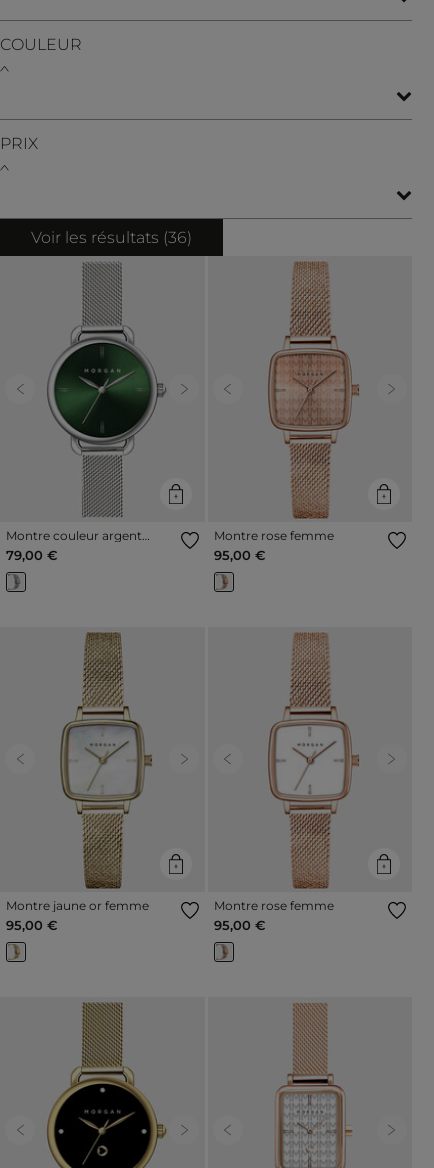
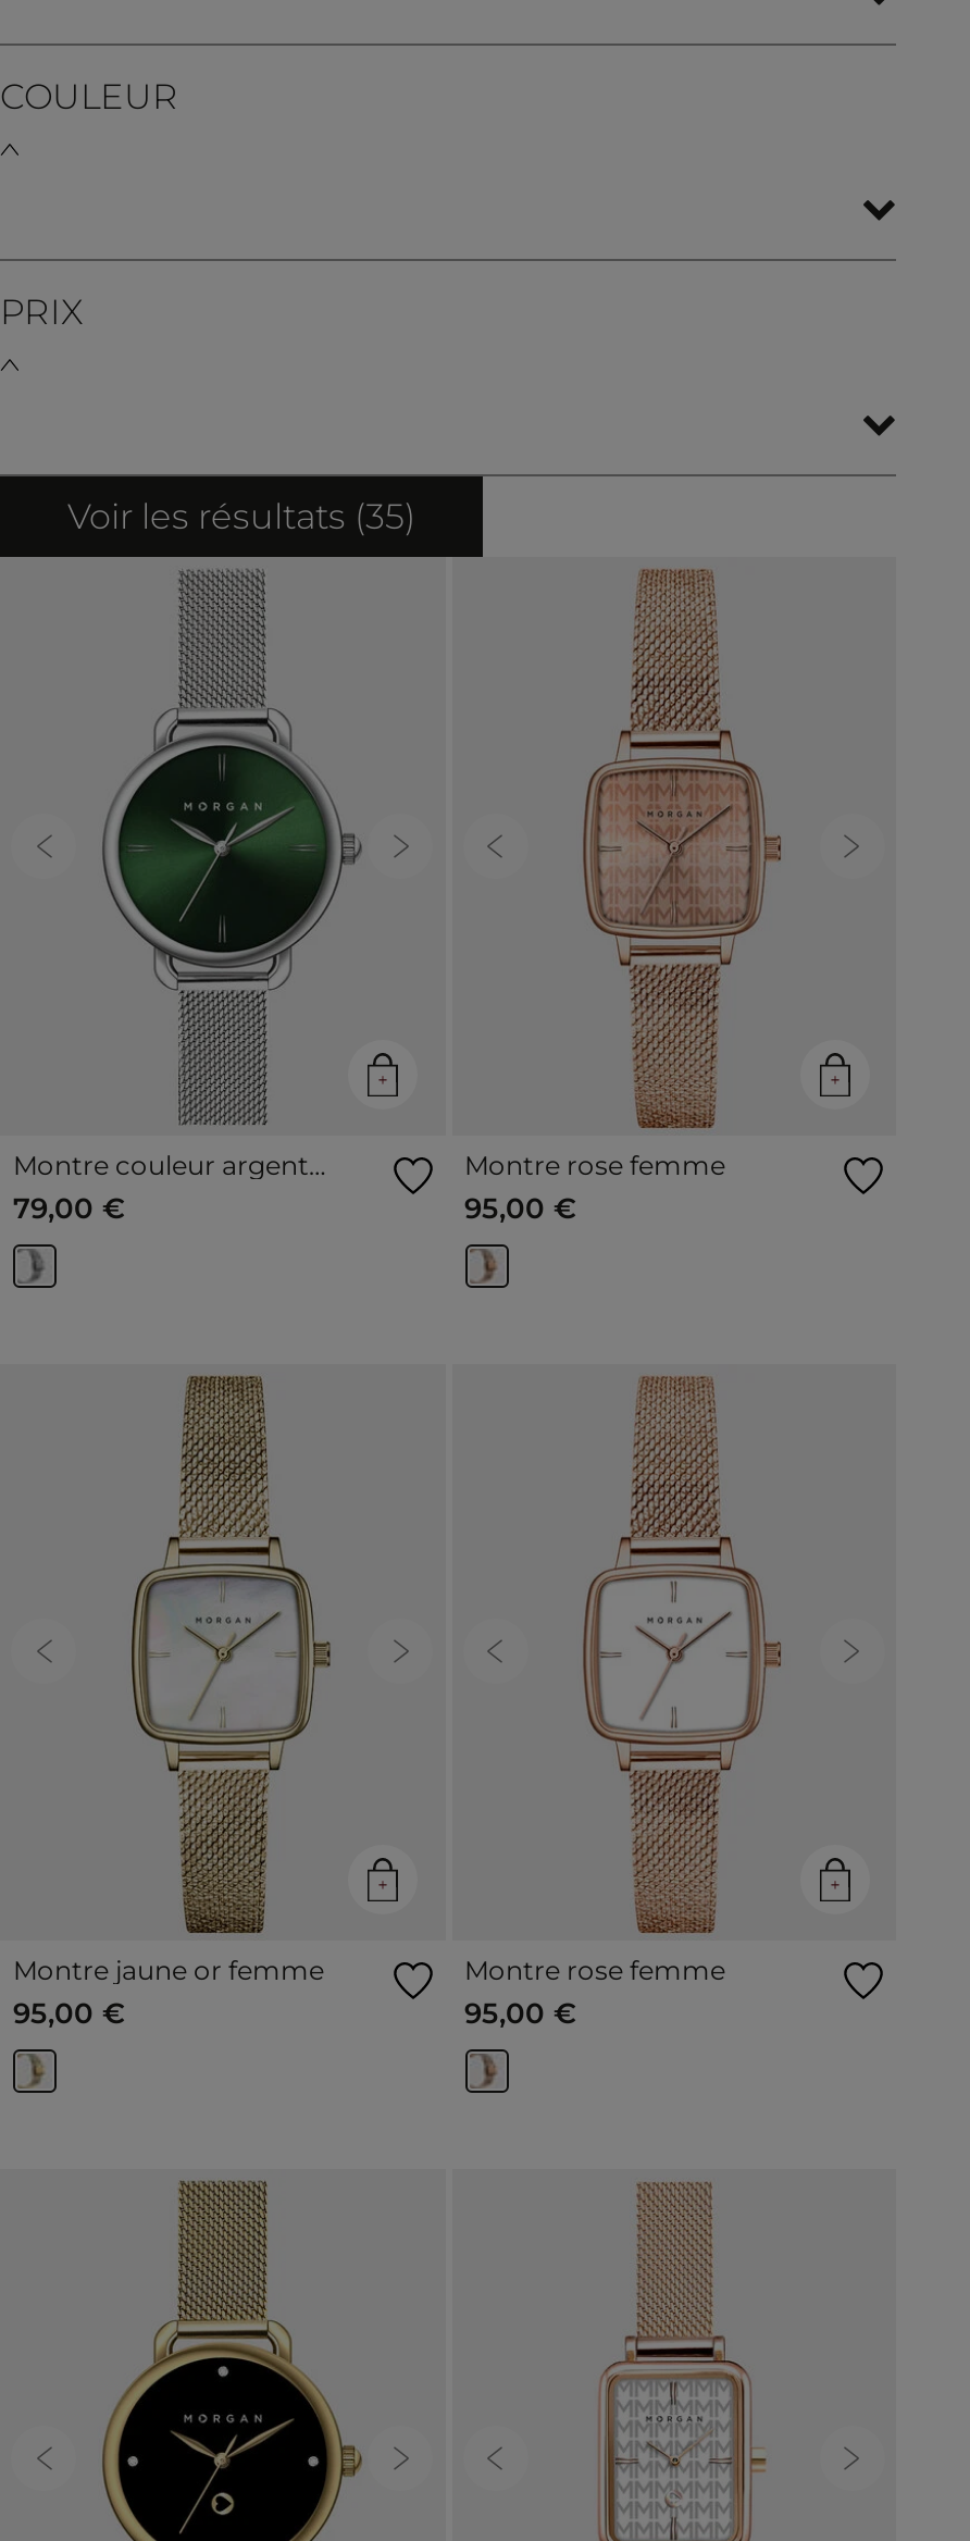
- Voir les résultats (36)
+ Voir les résultats (35)
